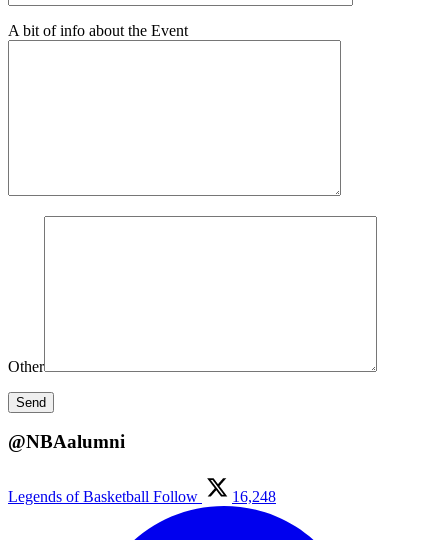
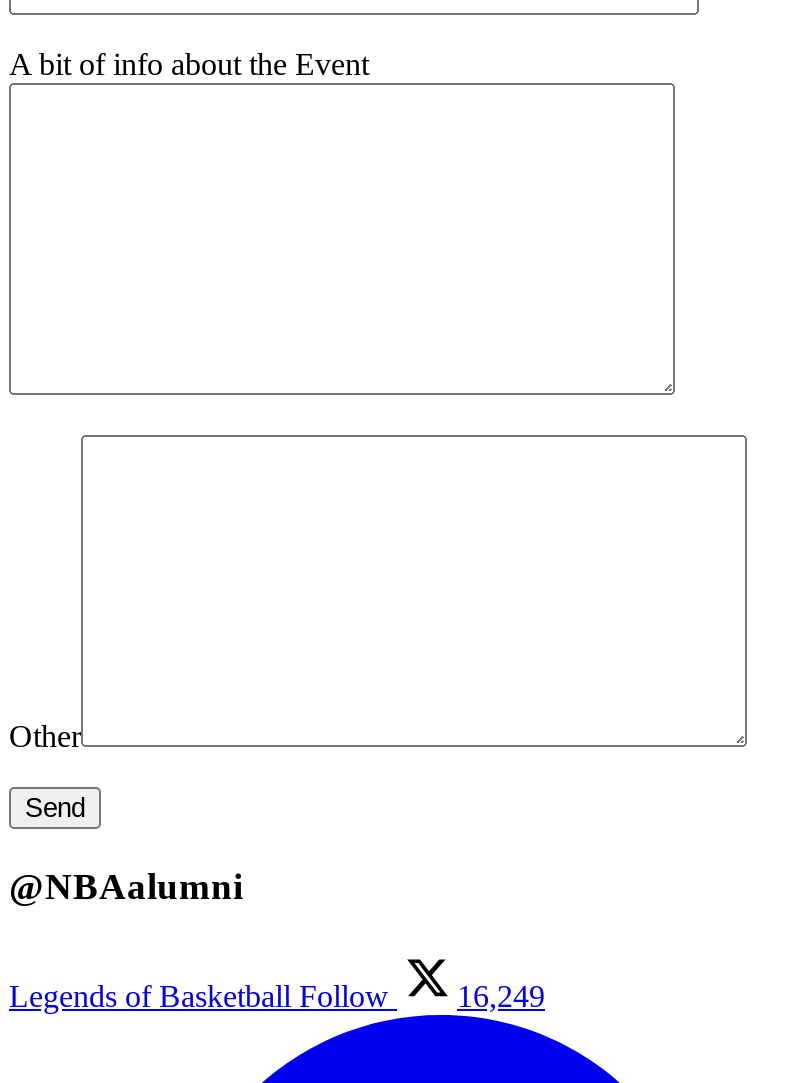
- Legends of Basketball Follow 16,248
+ Legends of Basketball Follow 16,249
